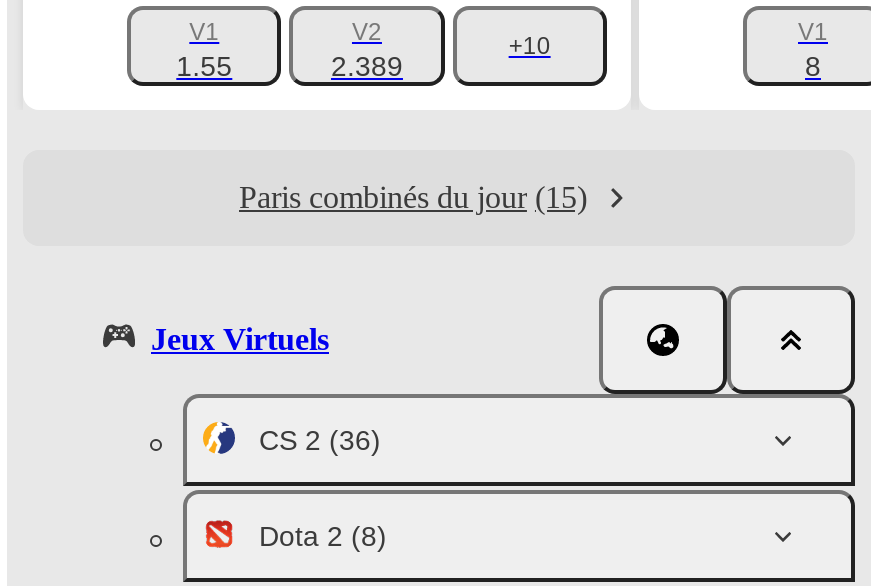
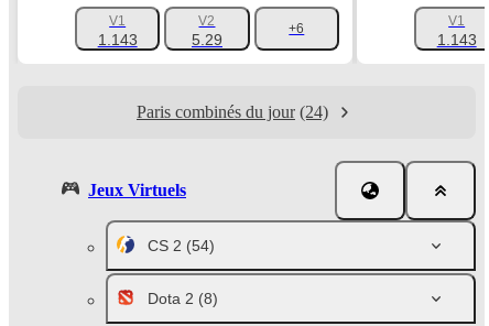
- +10
+ +6

- 1.55
+ 1.143

- 2.389
+ 5.29

- 8
+ 1.143

- Paris combinés du jour (15)
+ Paris combinés du jour (24)

- CS 2 (36)
+ CS 2 (54)
